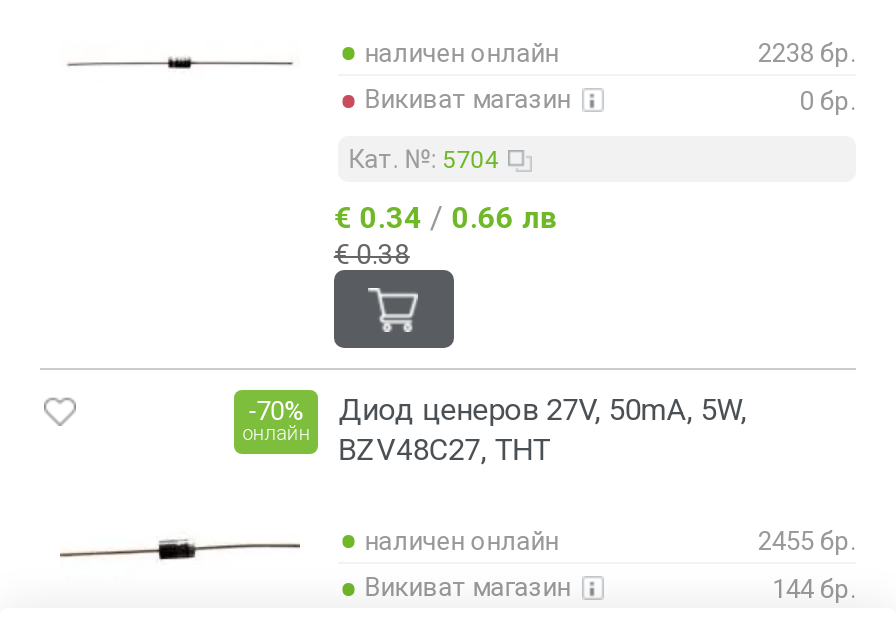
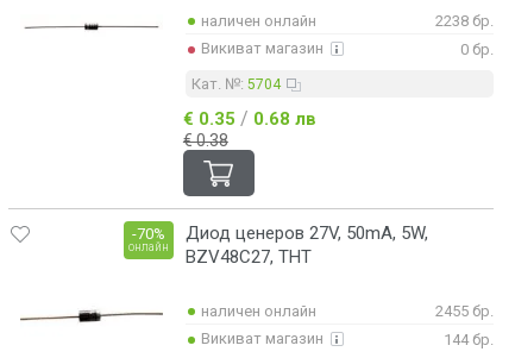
- € 0.34 / 0.66 лв
+ € 0.35 / 0.68 лв
